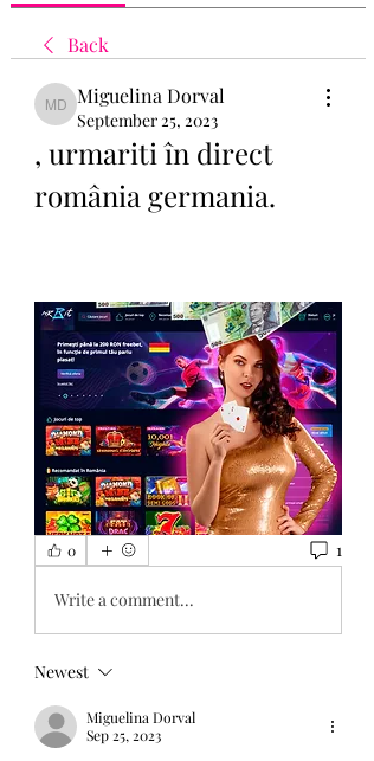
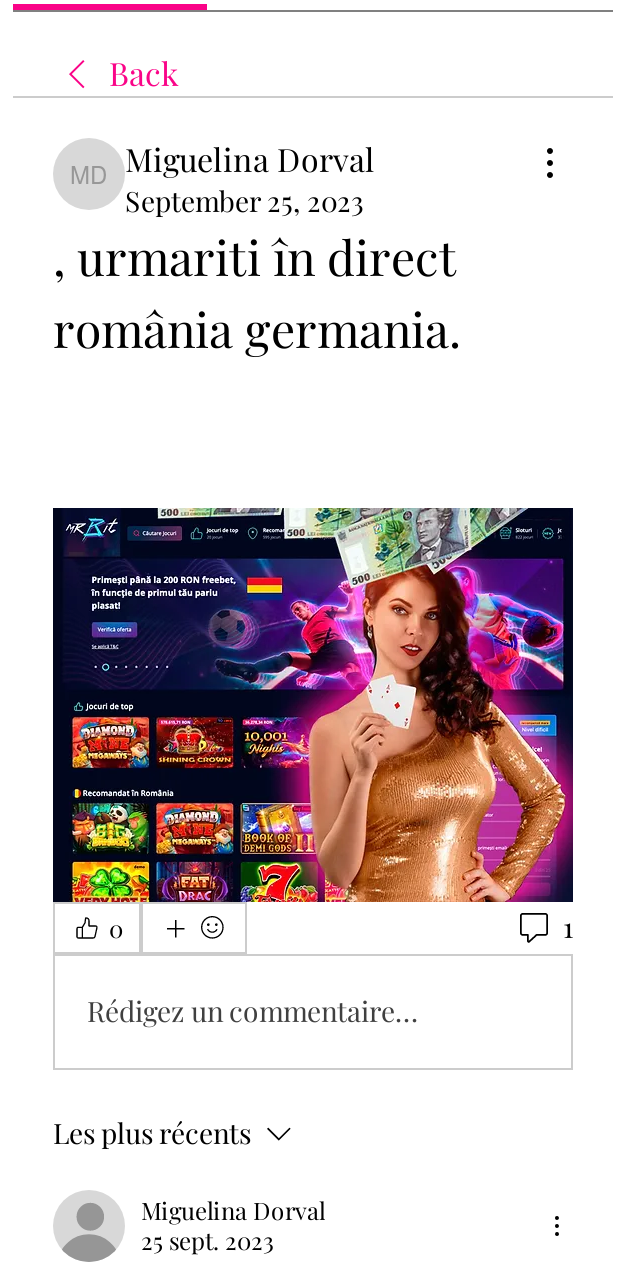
- Write a comment...
+ Rédigez un commentaire...

- Newest
+ Les plus récents

- Sep 25, 2023
+ 25 sept. 2023
